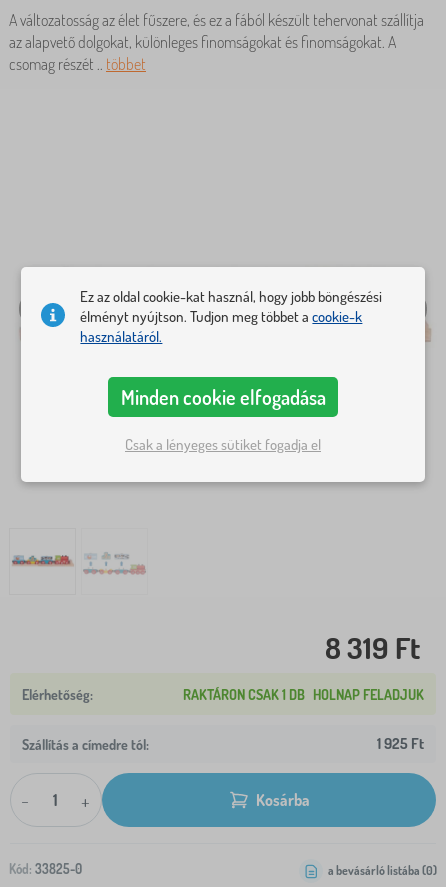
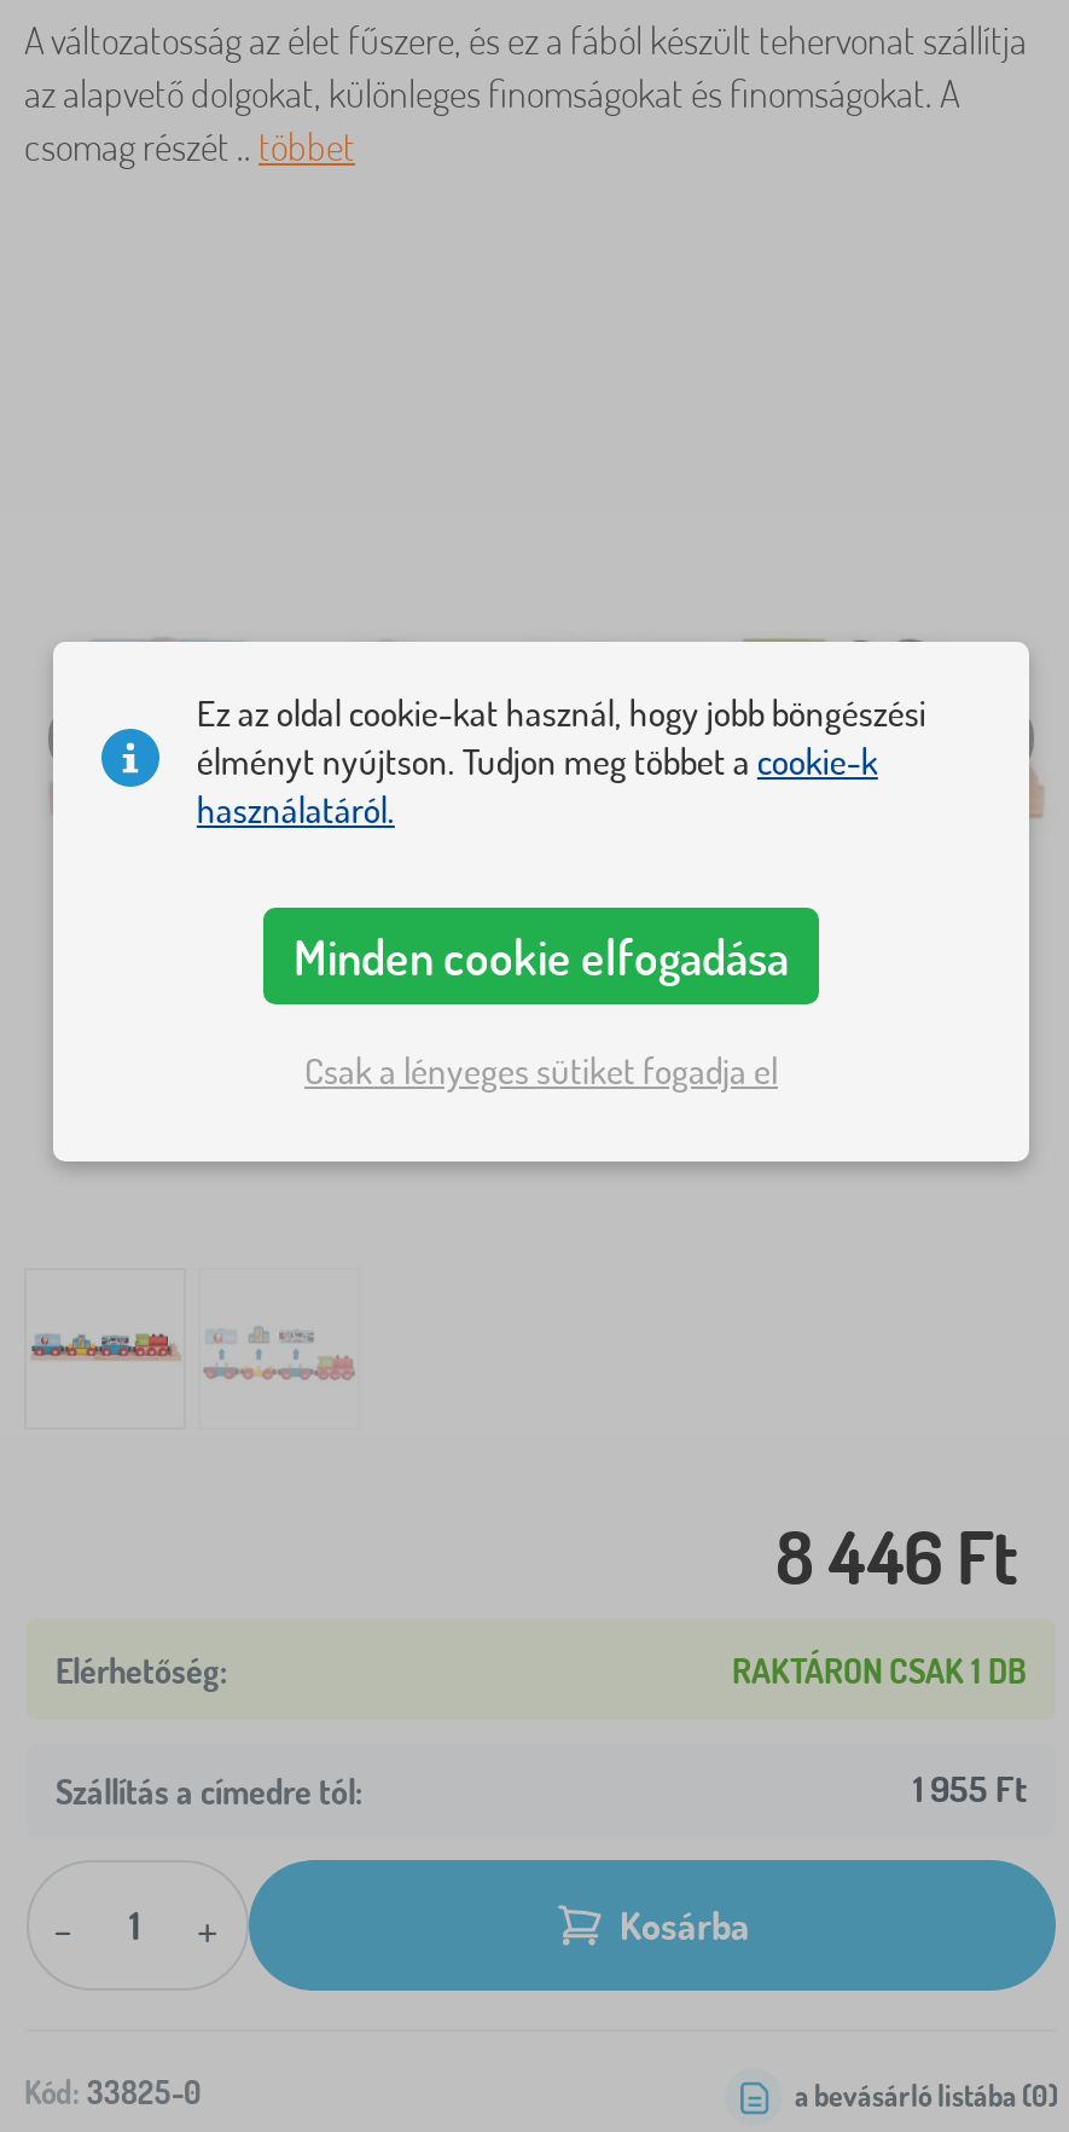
- 8 319 Ft
+ 8 446 Ft

- RAKTÁRON CSAK 1 DB HOLNAP FELADJUK
+ RAKTÁRON CSAK 1 DB

- 1 925 Ft
+ 1 955 Ft
